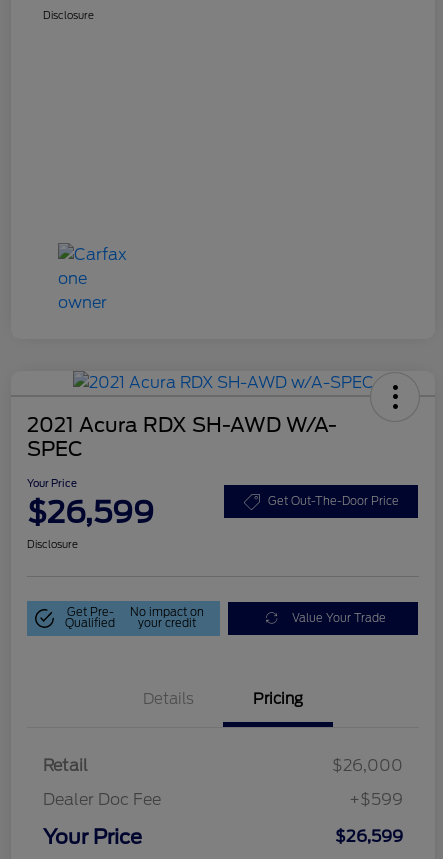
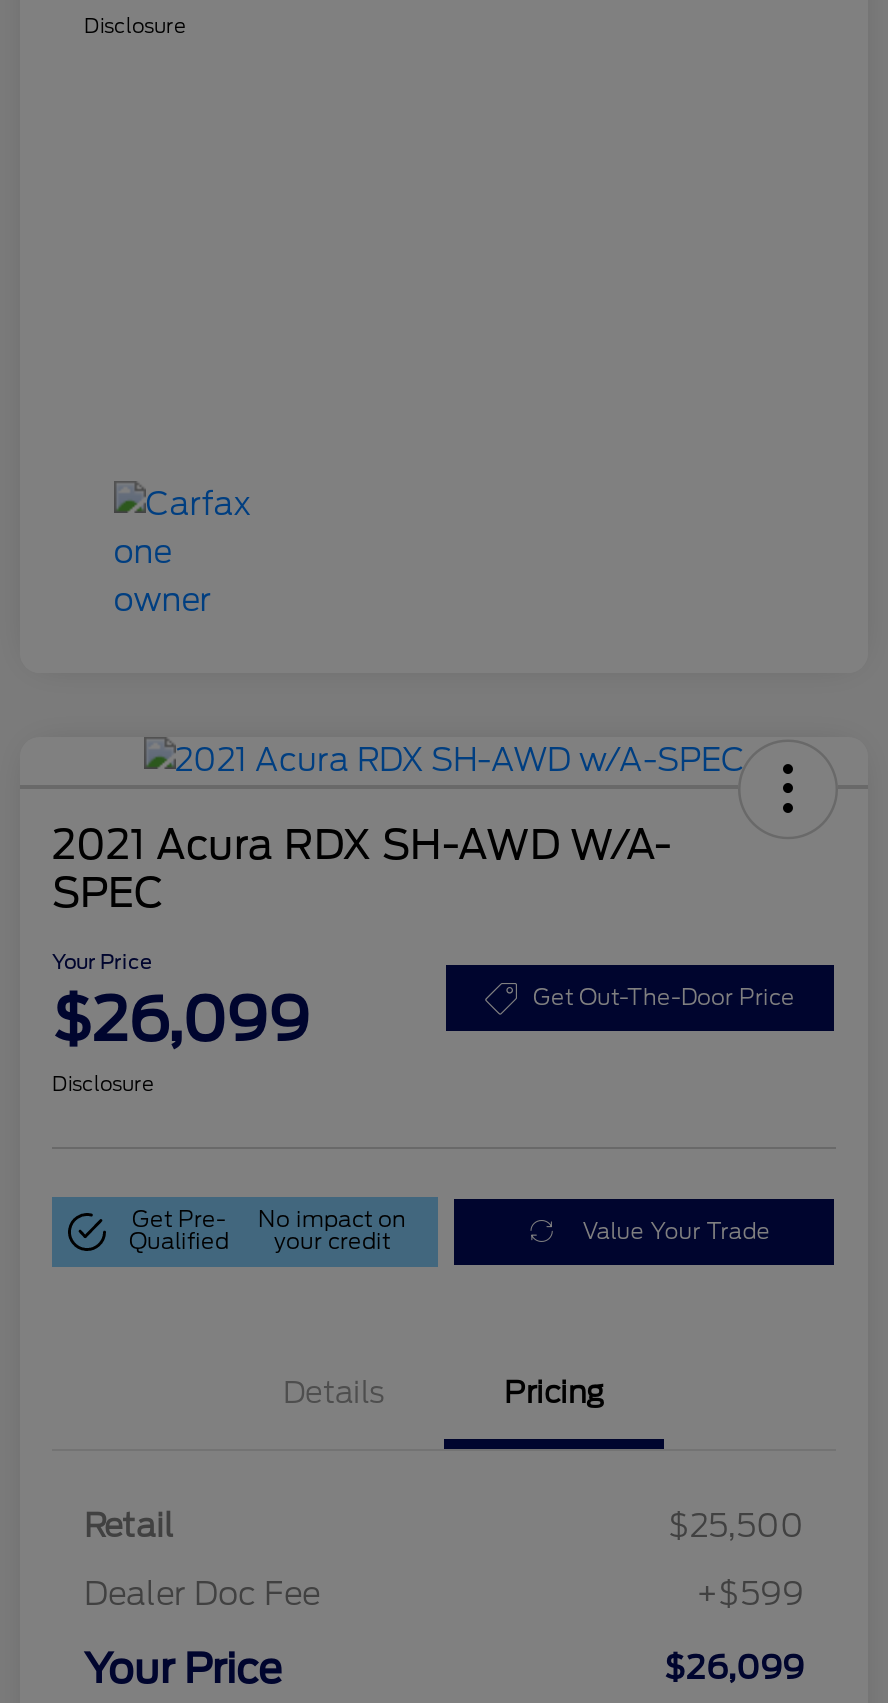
- $26,599
+ $26,099

- $26,000
+ $25,500

- $26,599
+ $26,099
